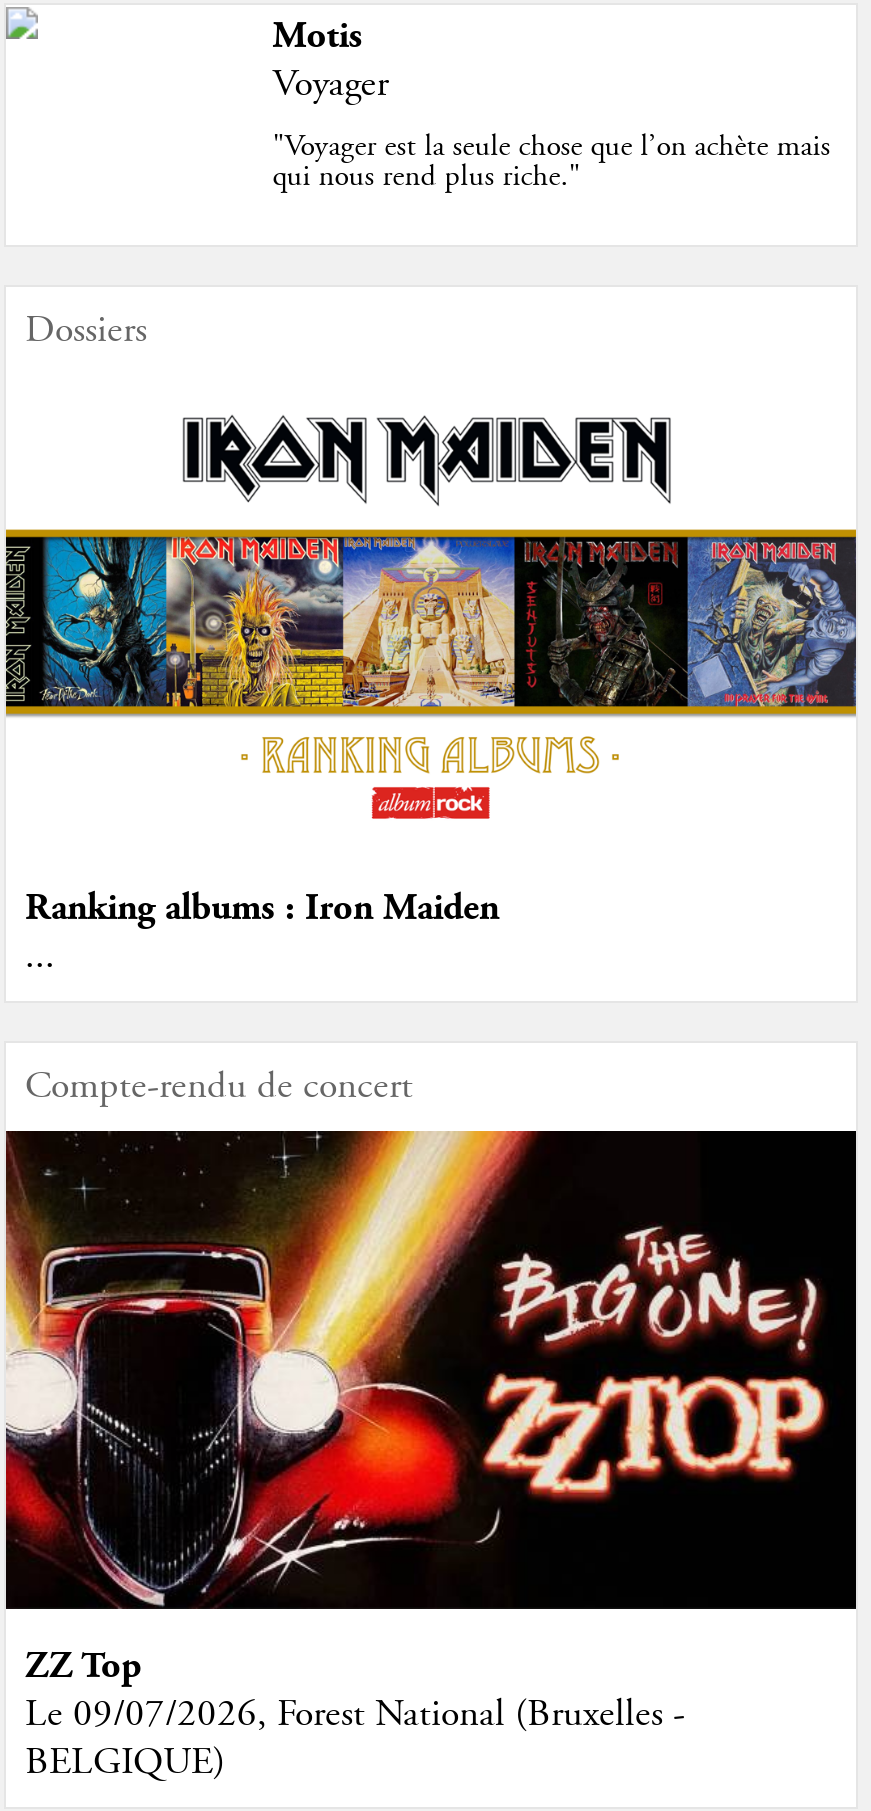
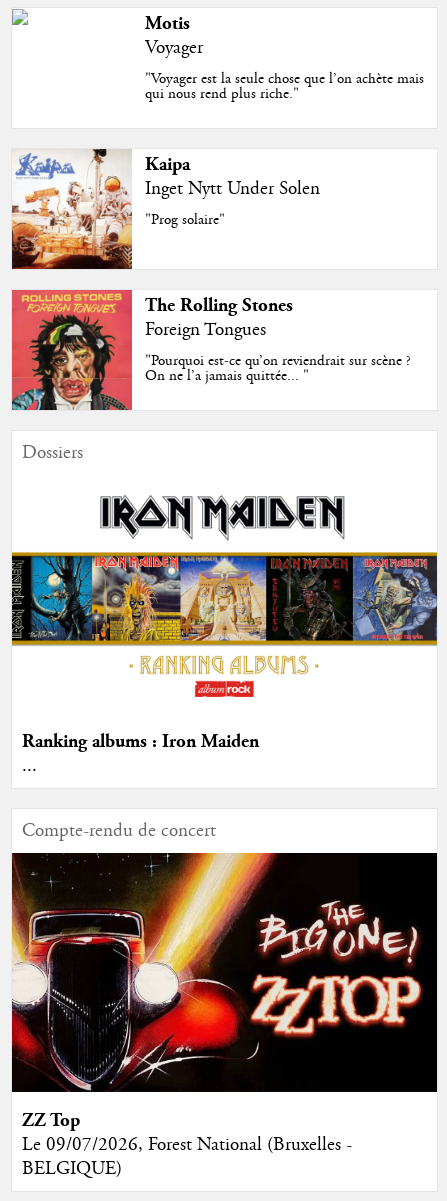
+ [image]
+ Kaipa
+ Inget Nytt Under Solen
+ "Prog solaire"

+ [image]
+ The Rolling Stones
+ Foreign Tongues
+ "Pourquoi est-ce qu’on reviendrait sur scène ?
+ On ne l’a jamais quittée... "
